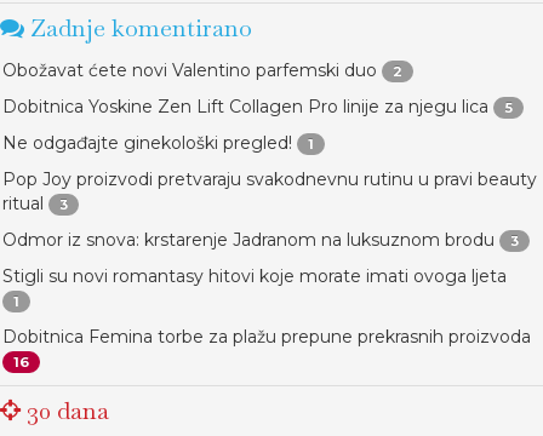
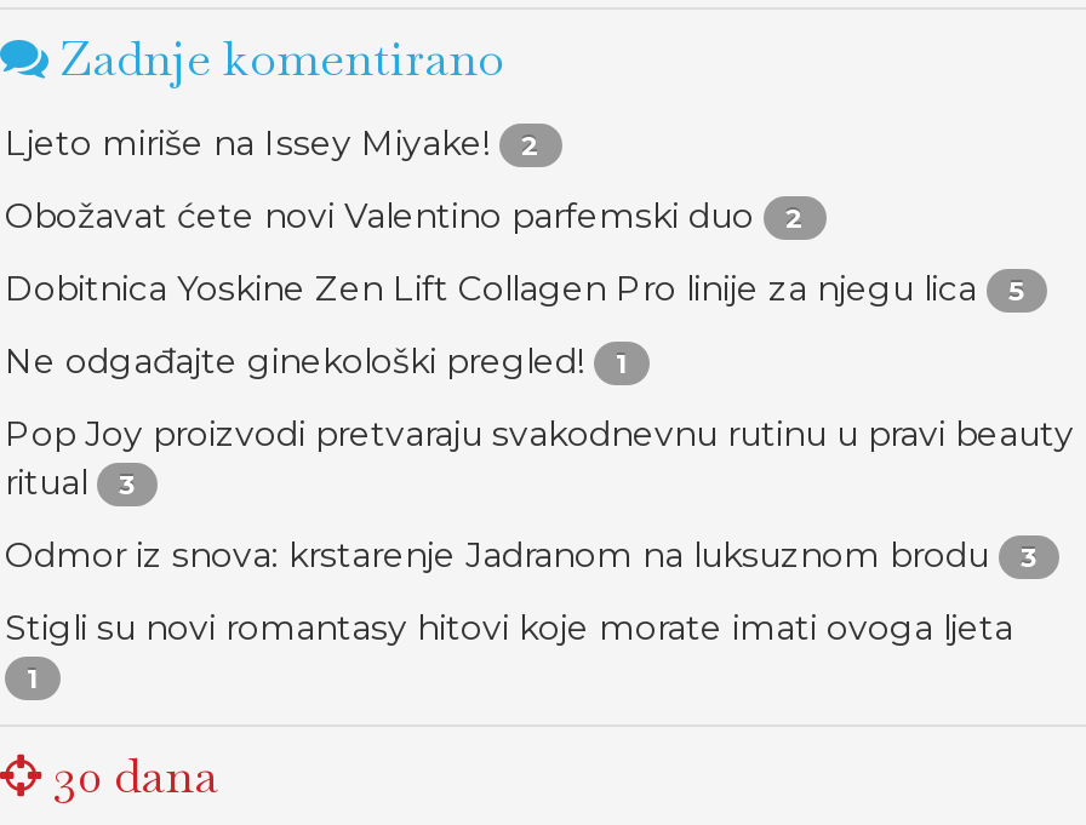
+ Ljeto miriše na Issey Miyake!
+ 2

moved down: Obožavat ćete novi Valentino parfemski duo | 2 | Dobitnica Yoskine Zen Lift Collagen Pro linije za njegu lica | ... | Stigli su novi romantasy hitovi koje morate imati ovoga ljeta | 1

- Dobitnica Femina torbe za plažu prepune prekrasnih proizvoda
- 16
